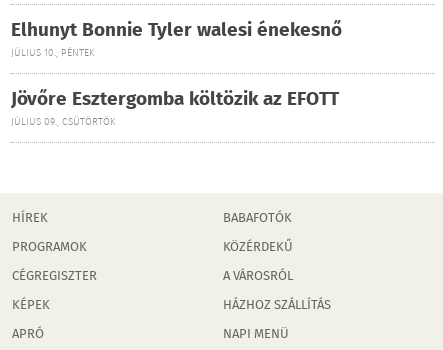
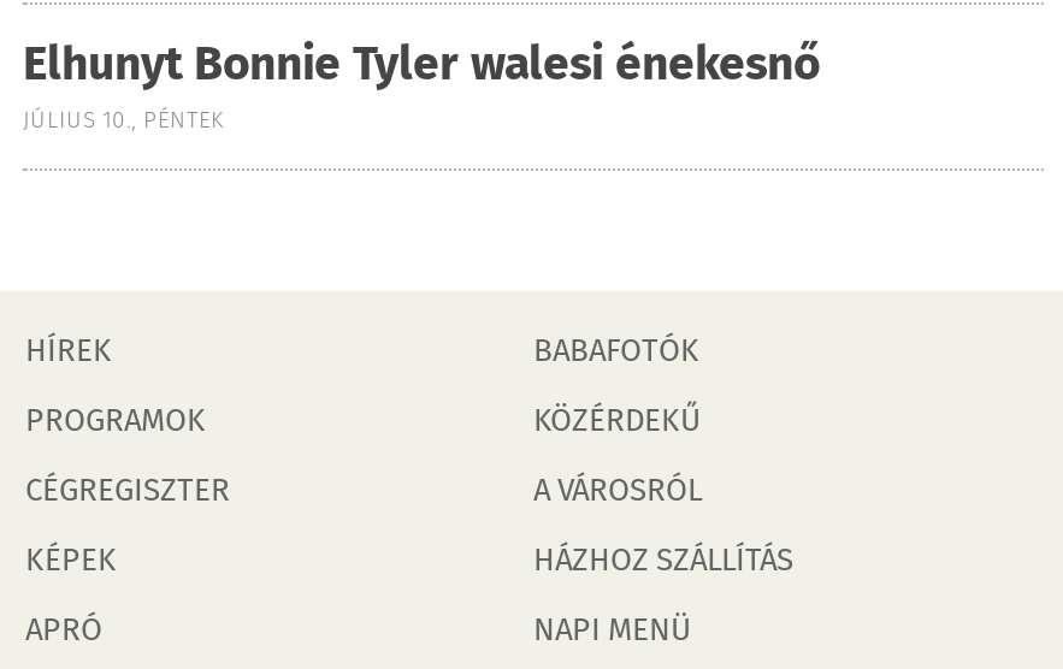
- Jövőre Esztergomba költözik az EFOTT
- JÚLIUS 09., CSÜTÖRTÖK
